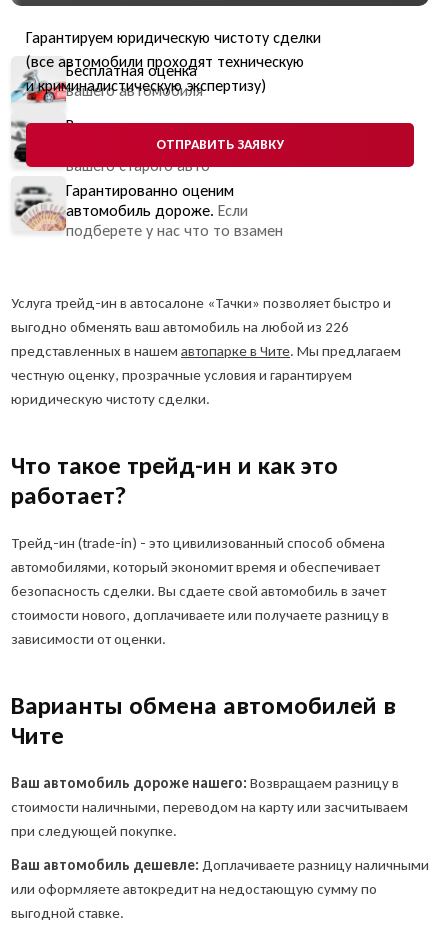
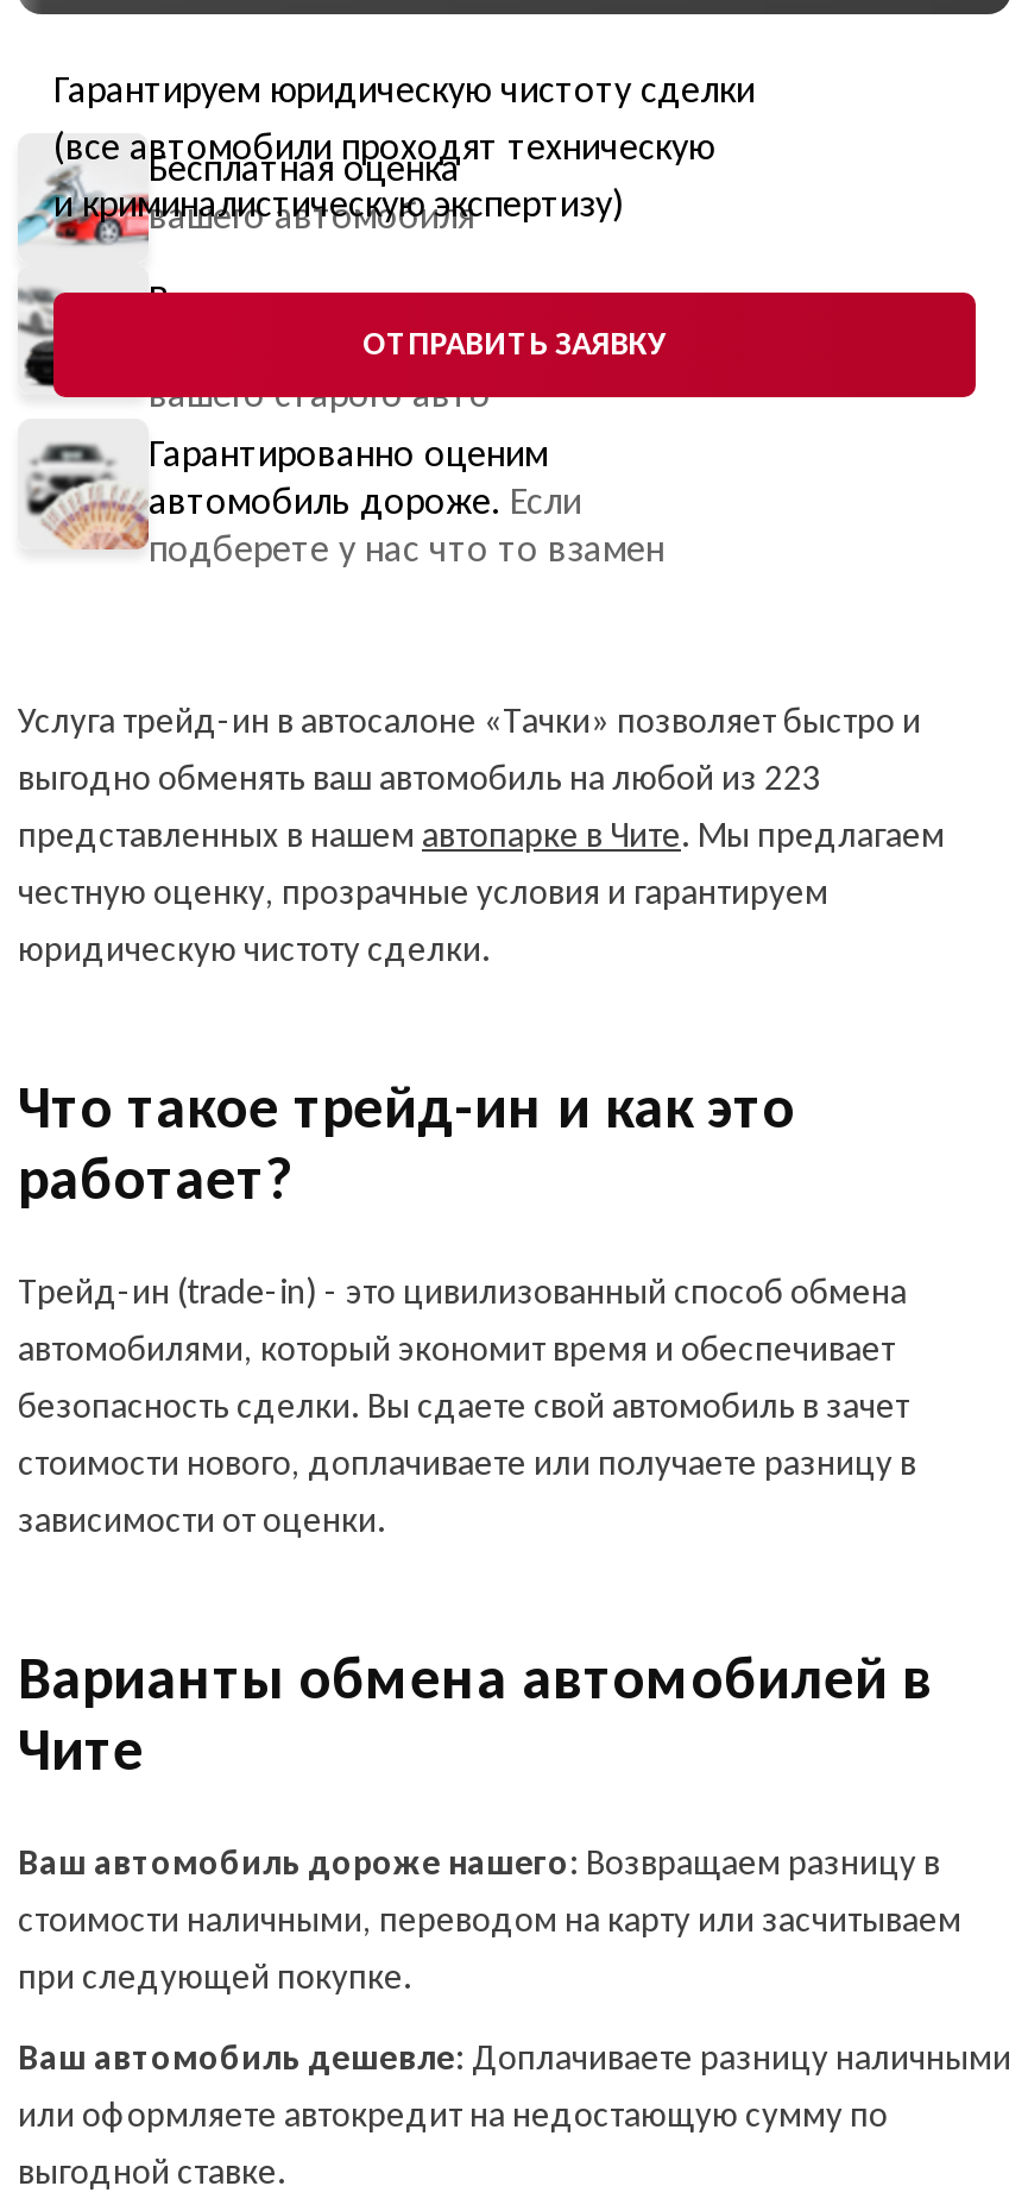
- выгодно обменять ваш автомобиль на любой из 226
+ выгодно обменять ваш автомобиль на любой из 223
